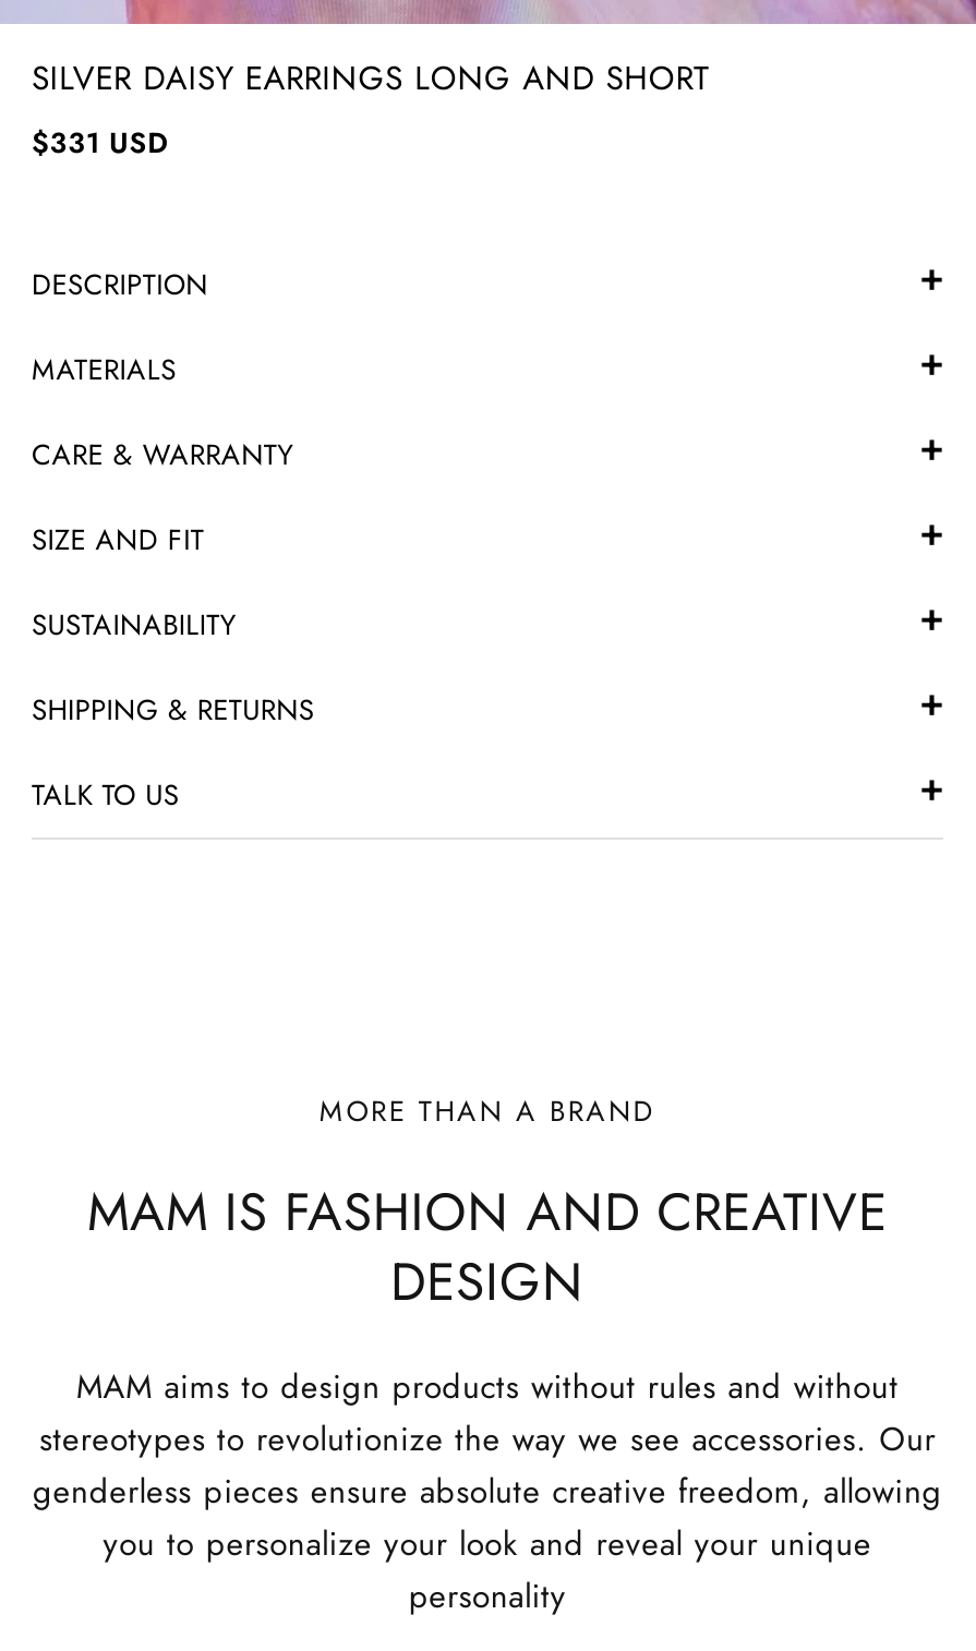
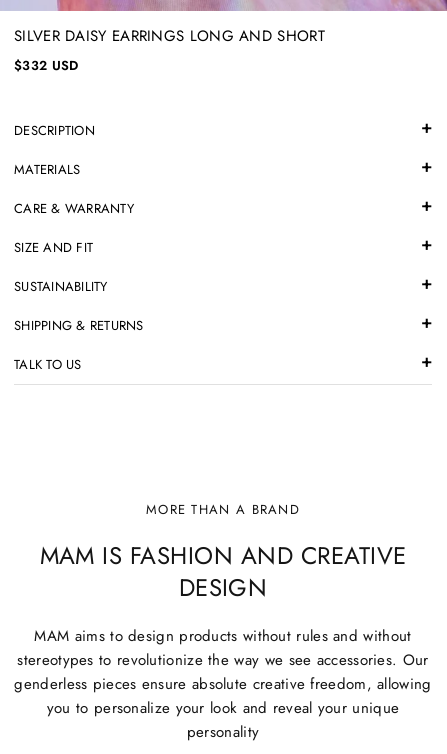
- $331 USD
+ $332 USD
